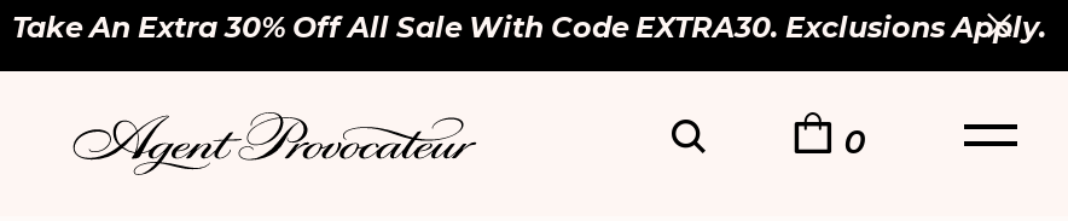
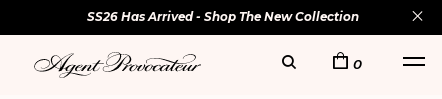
- Take An Extra 30% Off All Sale With Code EXTRA30. Exclusions Apply.
+ SS26 Has Arrived - Shop The New Collection
